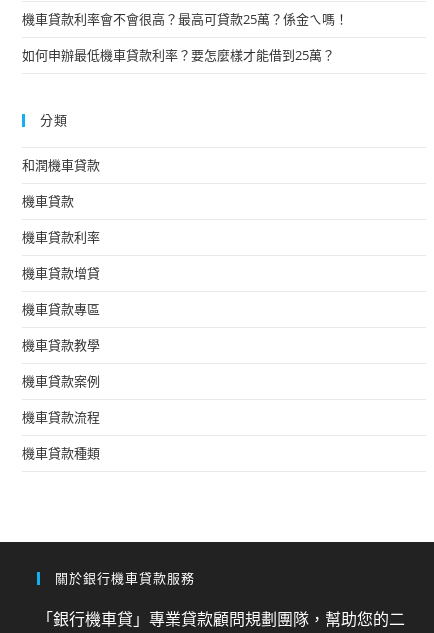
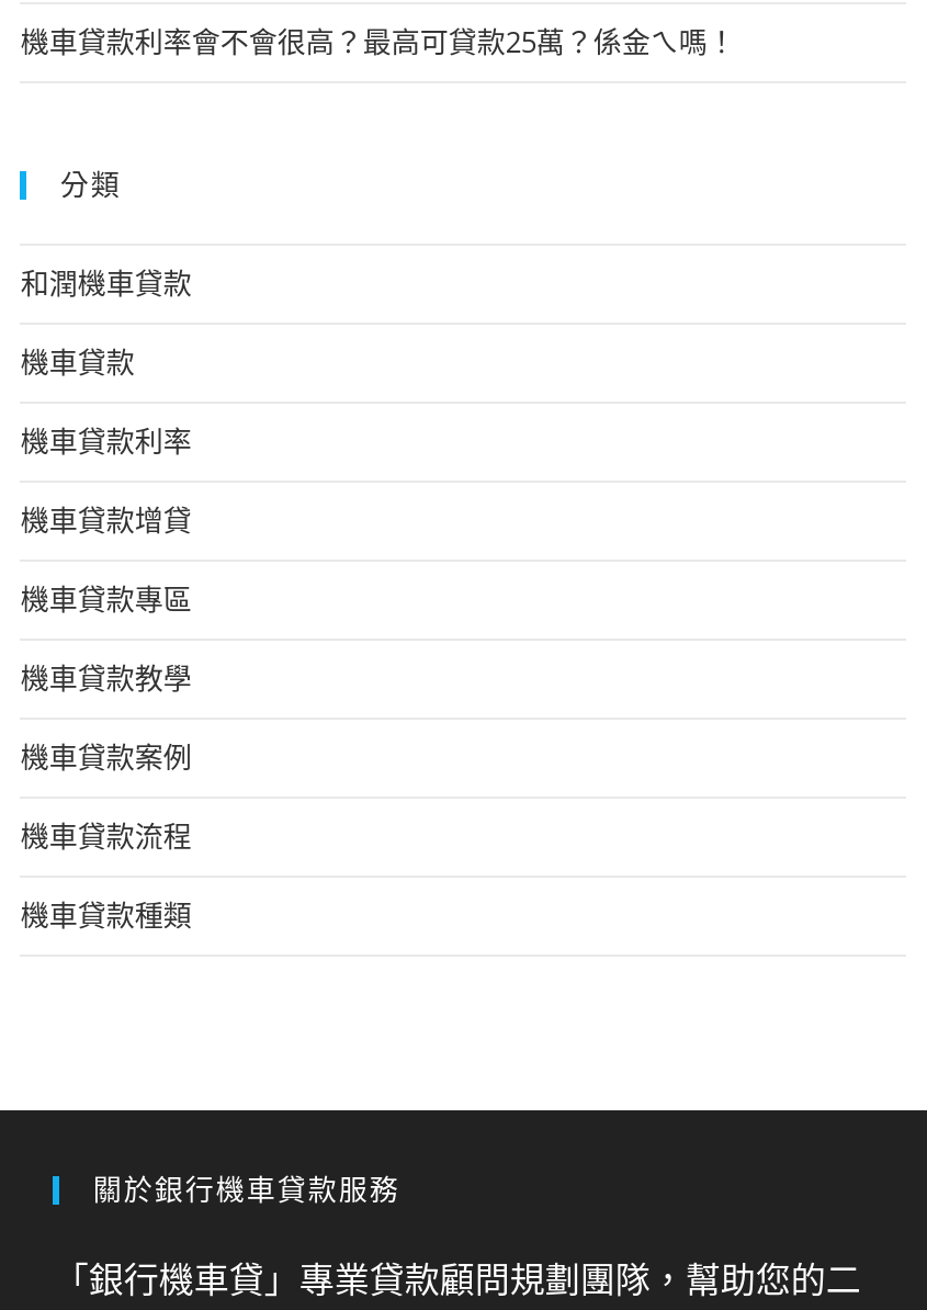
- 如何申辦最低機車貸款利率？要怎麼樣才能借到25萬？
